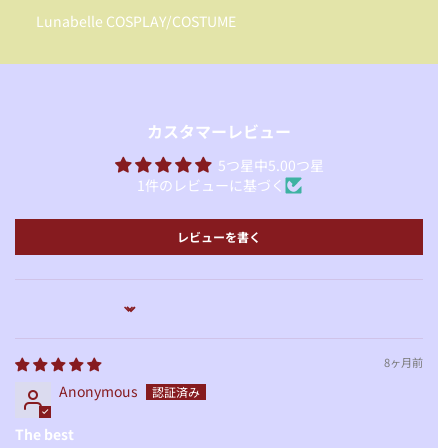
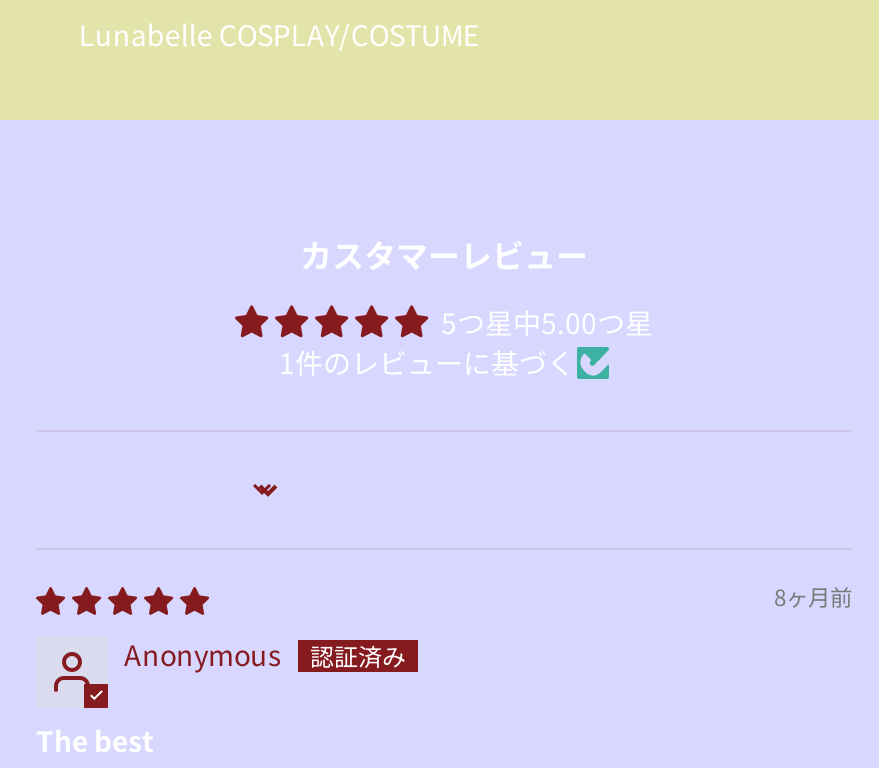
- レビューを書く
